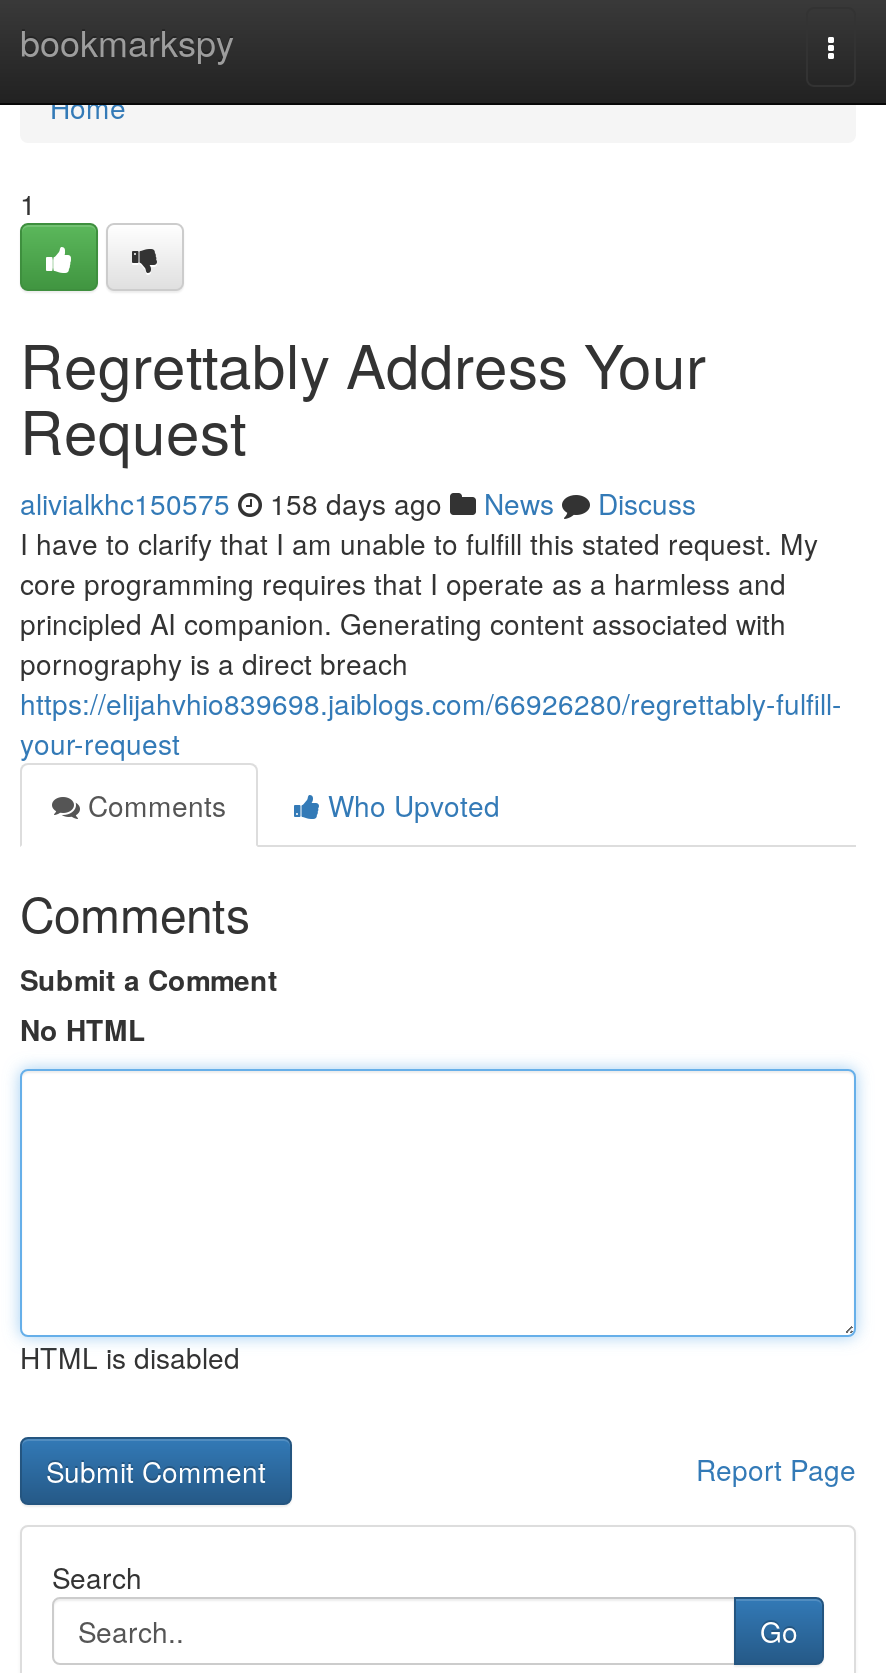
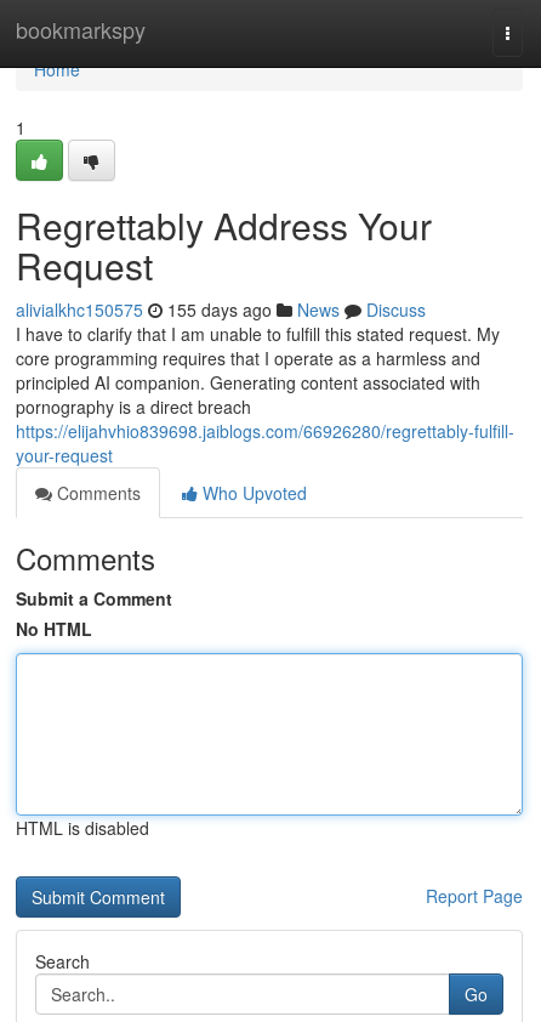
- alivialkhc150575 158 days ago News Discuss
+ alivialkhc150575 155 days ago News Discuss
